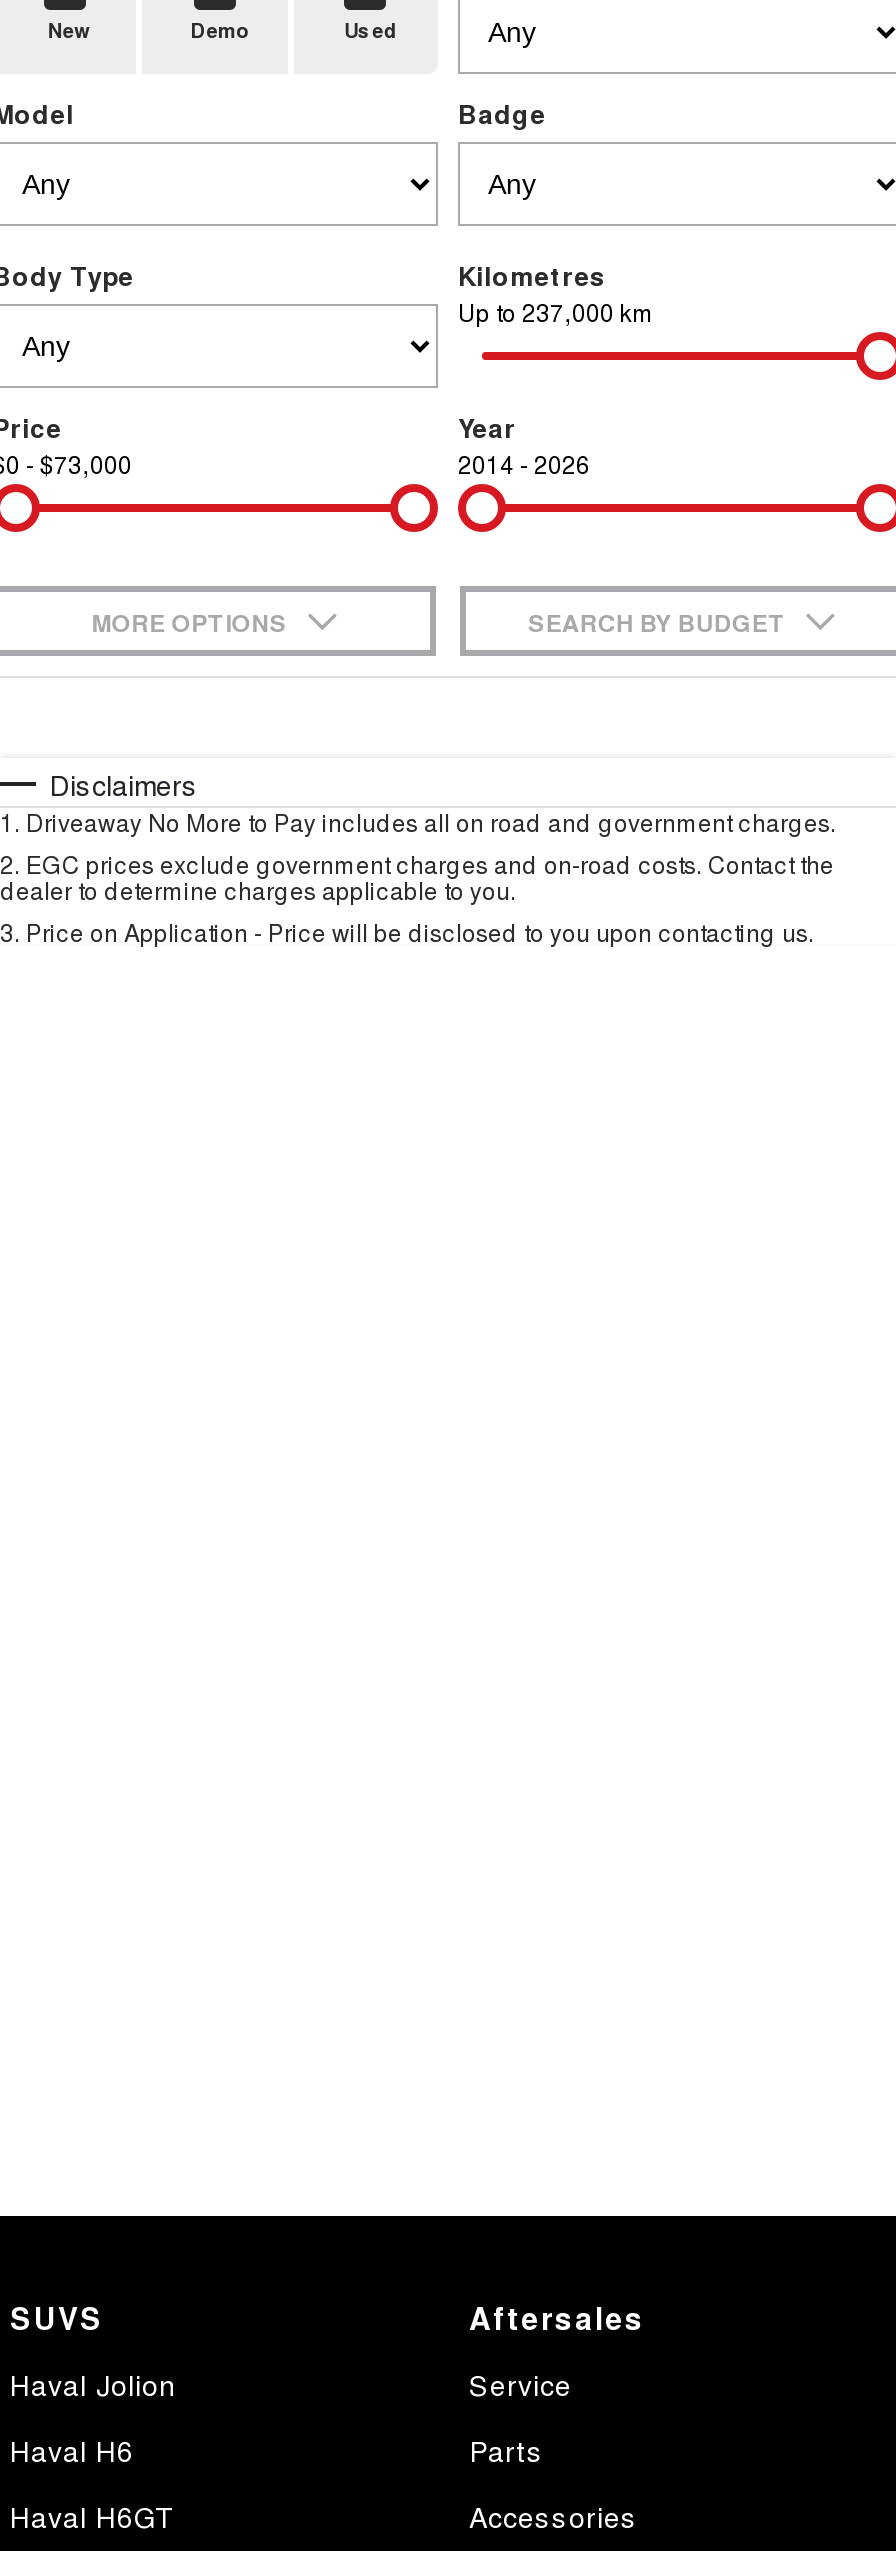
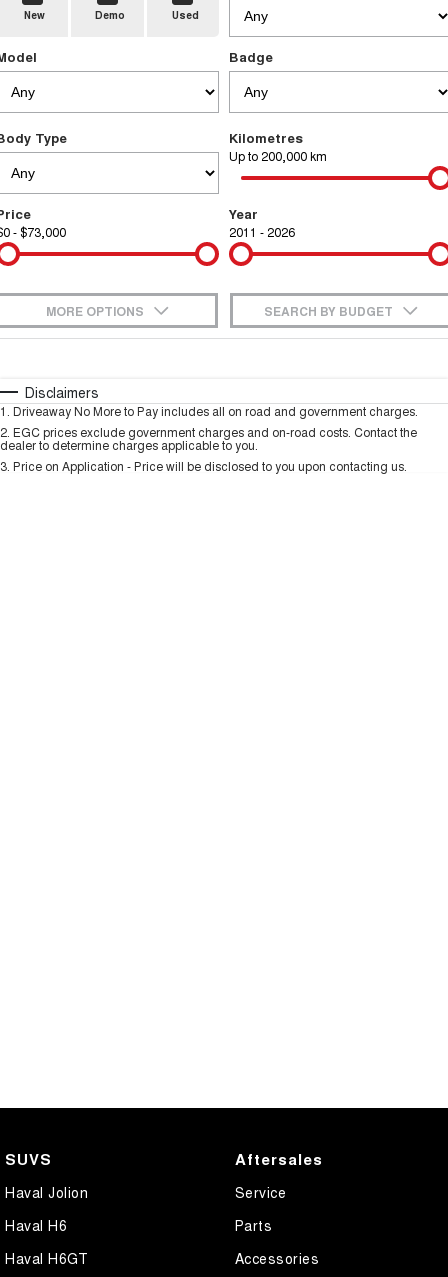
- Up to 237,000 km
+ Up to 200,000 km

- 2014 - 2026
+ 2011 - 2026
